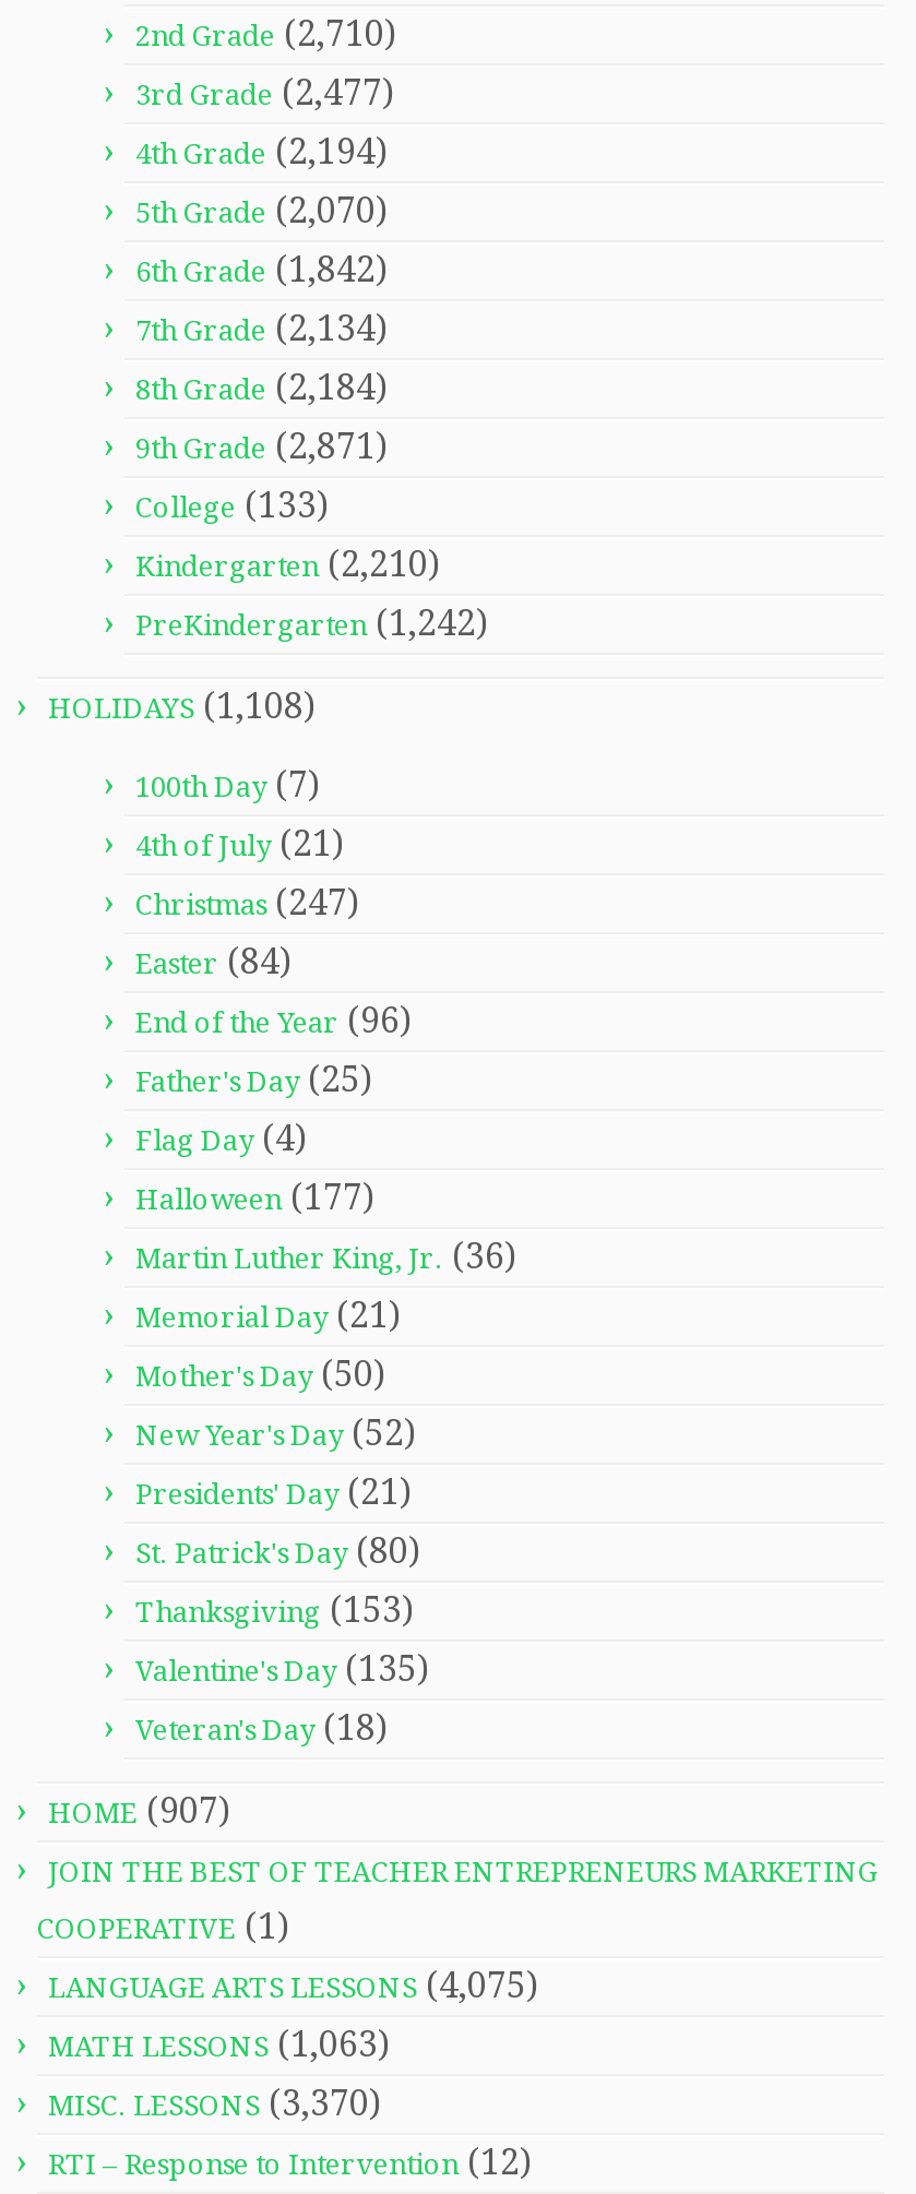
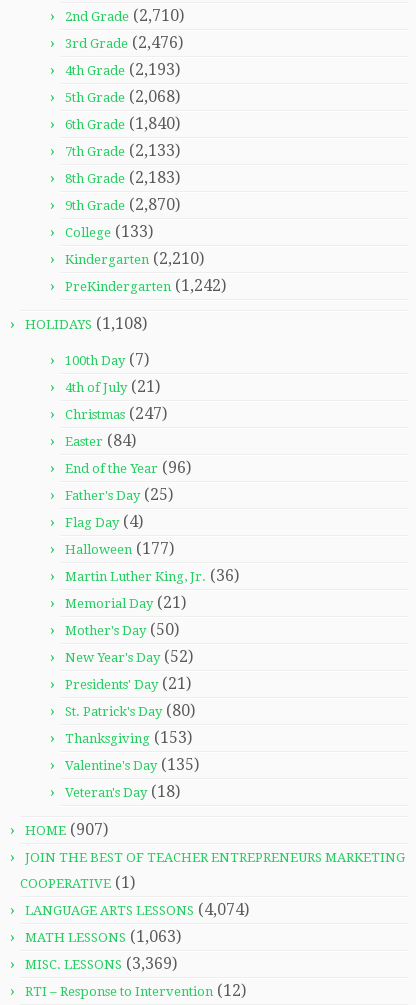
- 3rd Grade (2,477)
+ 3rd Grade (2,476)

- 4th Grade (2,194)
+ 4th Grade (2,193)

- 5th Grade (2,070)
+ 5th Grade (2,068)

- 6th Grade (1,842)
+ 6th Grade (1,840)

- 7th Grade (2,134)
+ 7th Grade (2,133)

- 8th Grade (2,184)
+ 8th Grade (2,183)

- 9th Grade (2,871)
+ 9th Grade (2,870)

- LANGUAGE ARTS LESSONS (4,075)
+ LANGUAGE ARTS LESSONS (4,074)

- MISC. LESSONS (3,370)
+ MISC. LESSONS (3,369)
